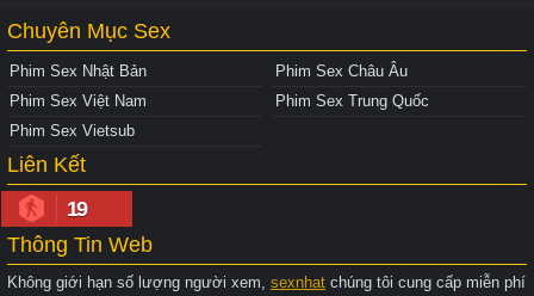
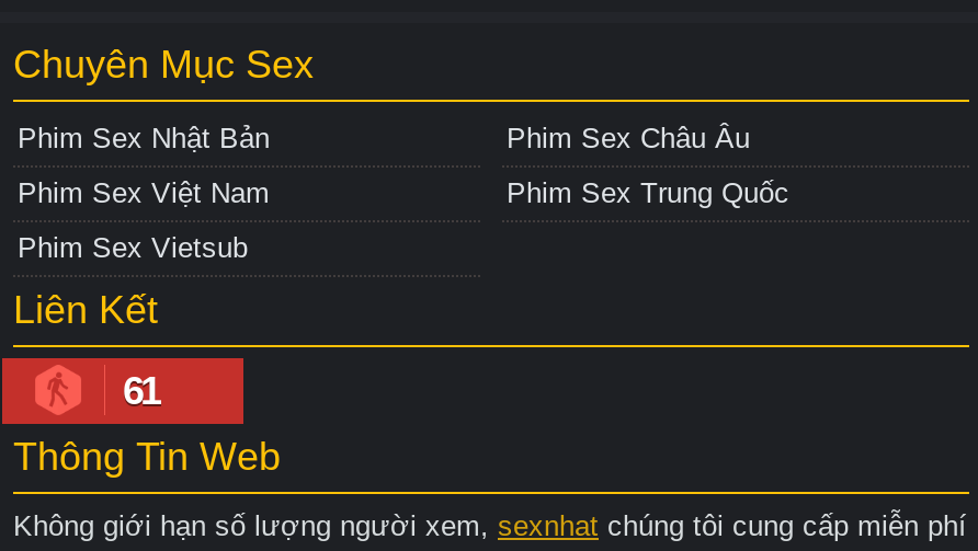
- 19
+ 61
